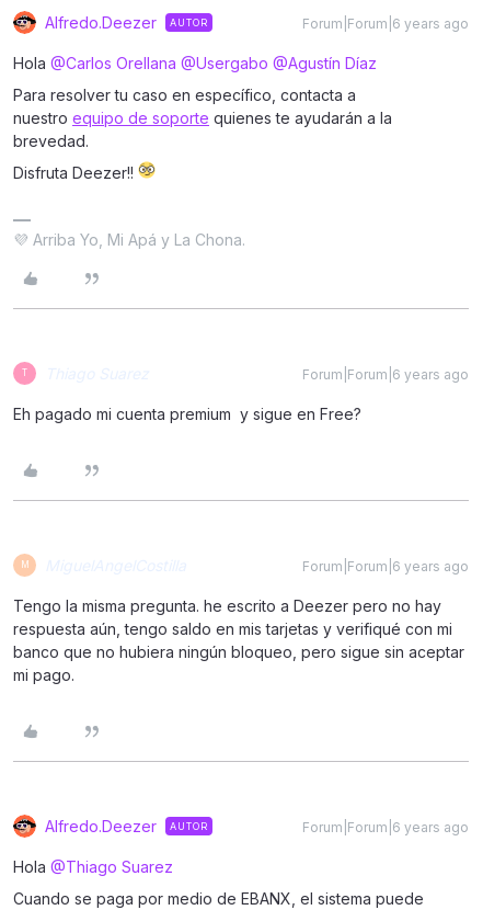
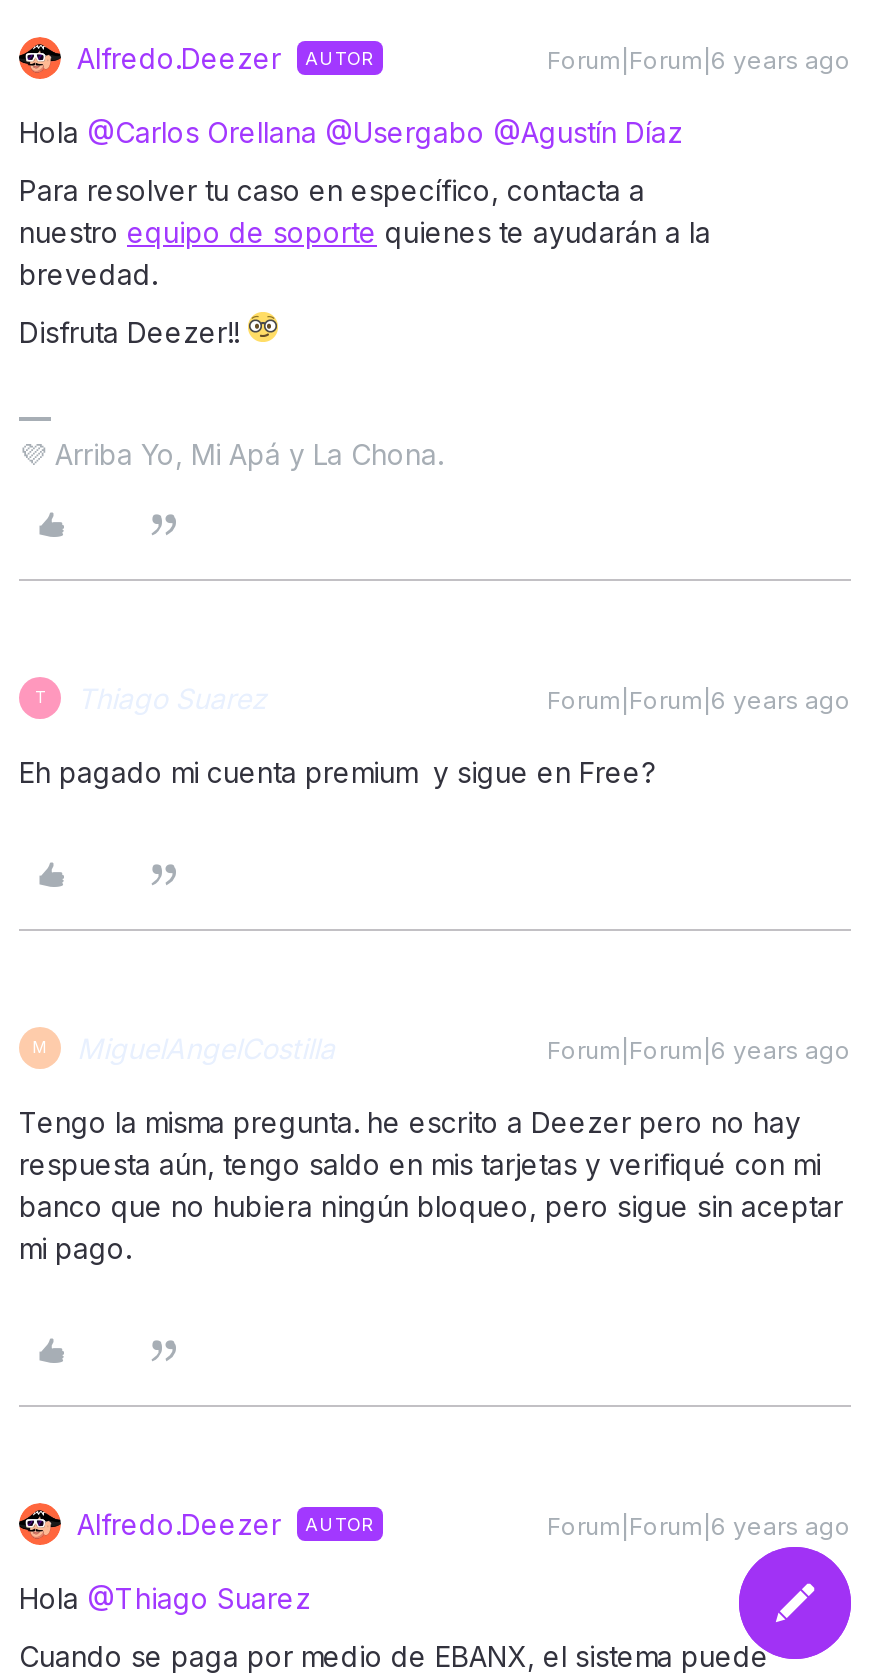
+ [image]
